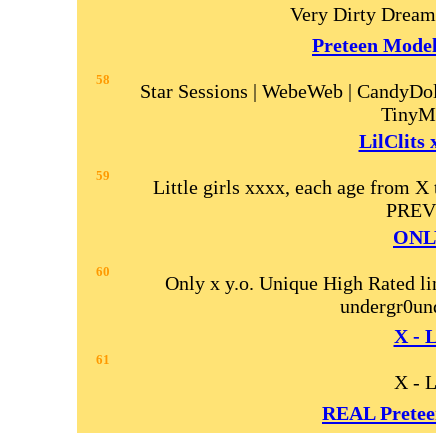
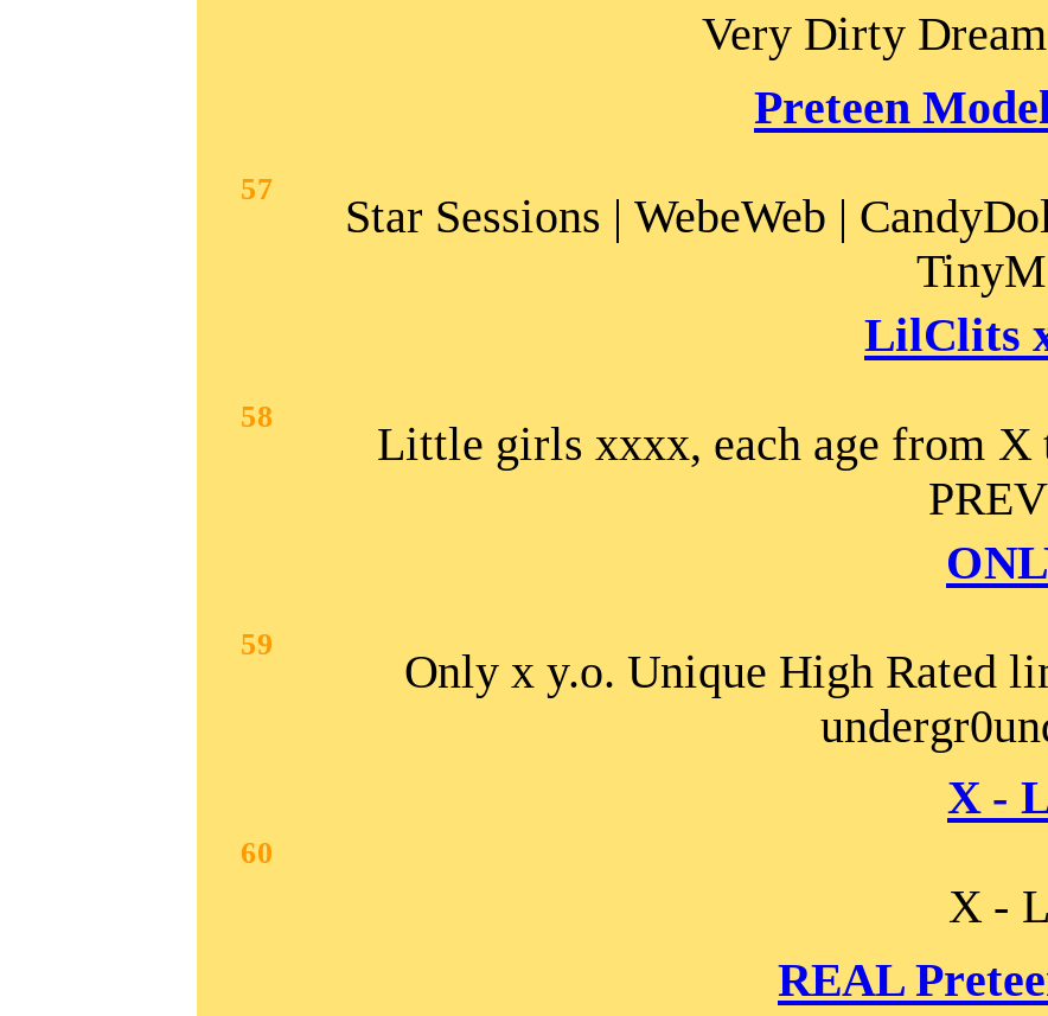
- 58
+ 57

- 59
+ 58

- 60
+ 59

- 61
+ 60
